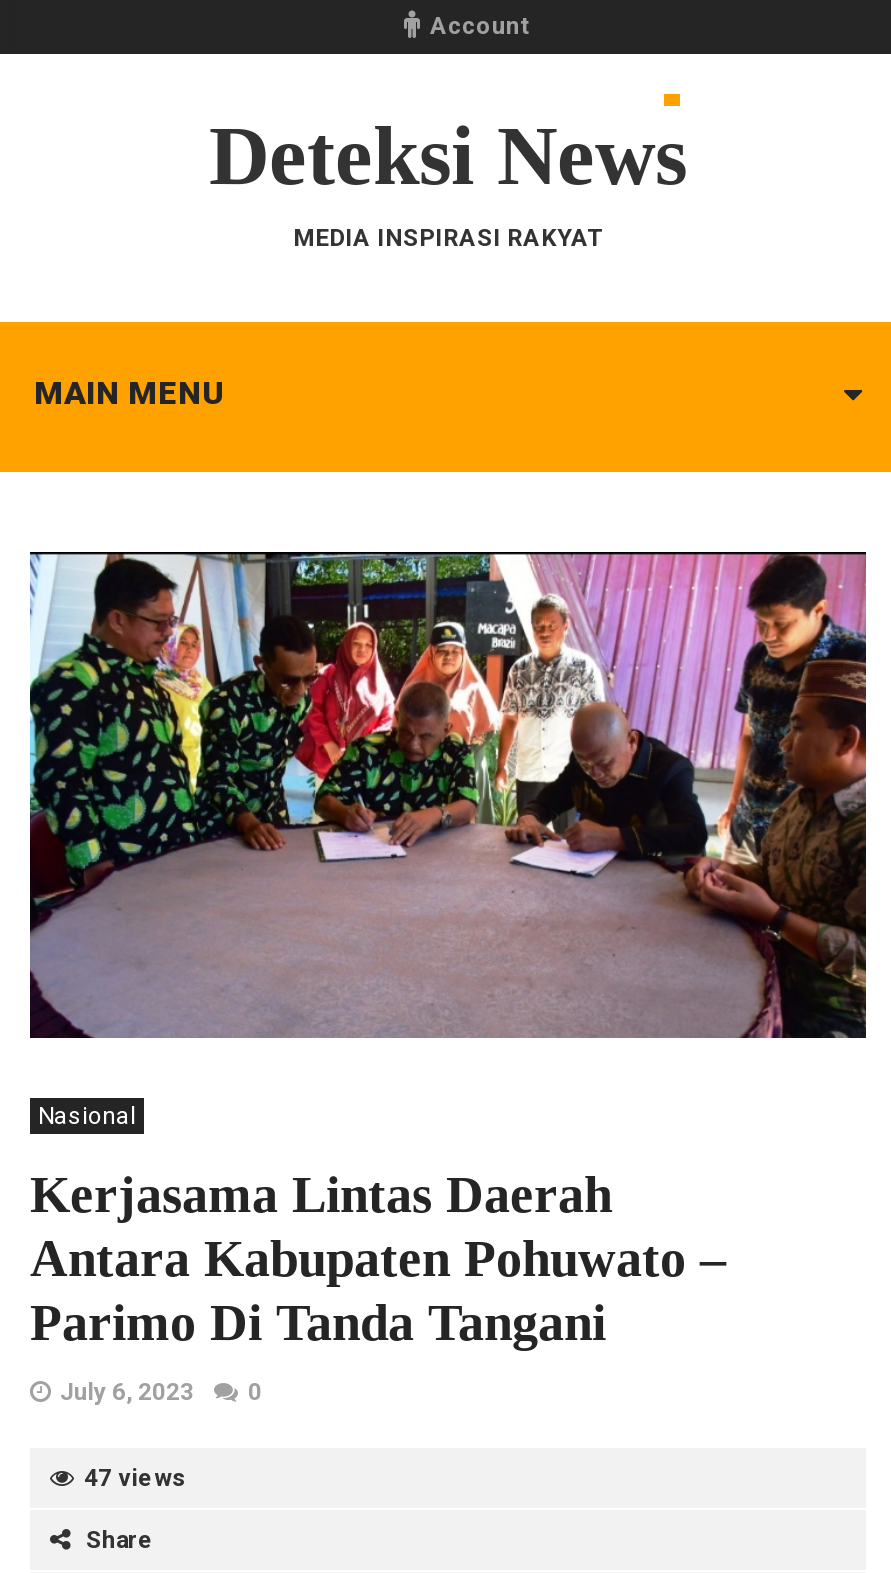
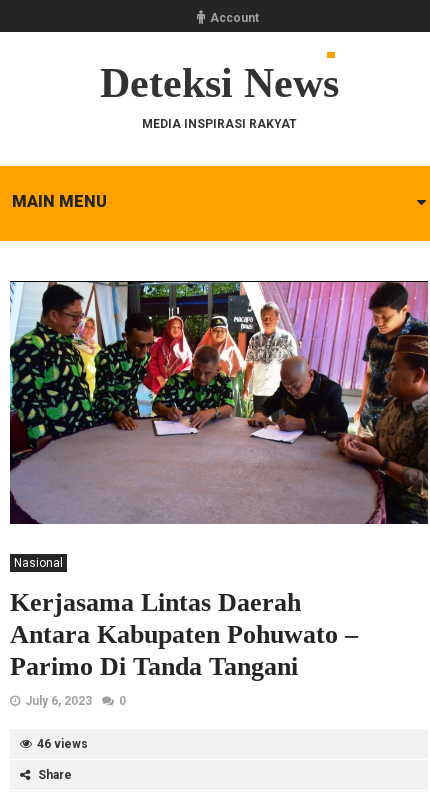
- 47 views
+ 46 views
